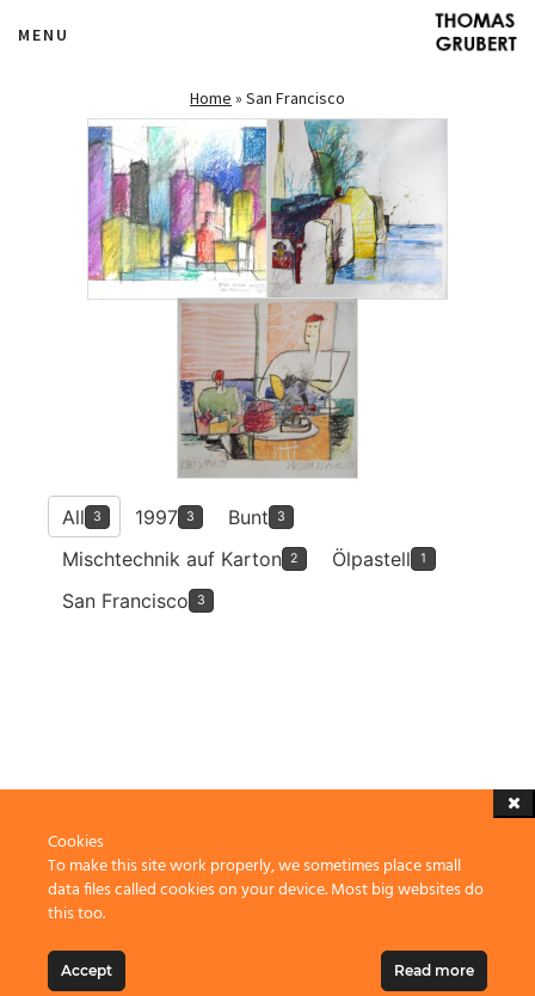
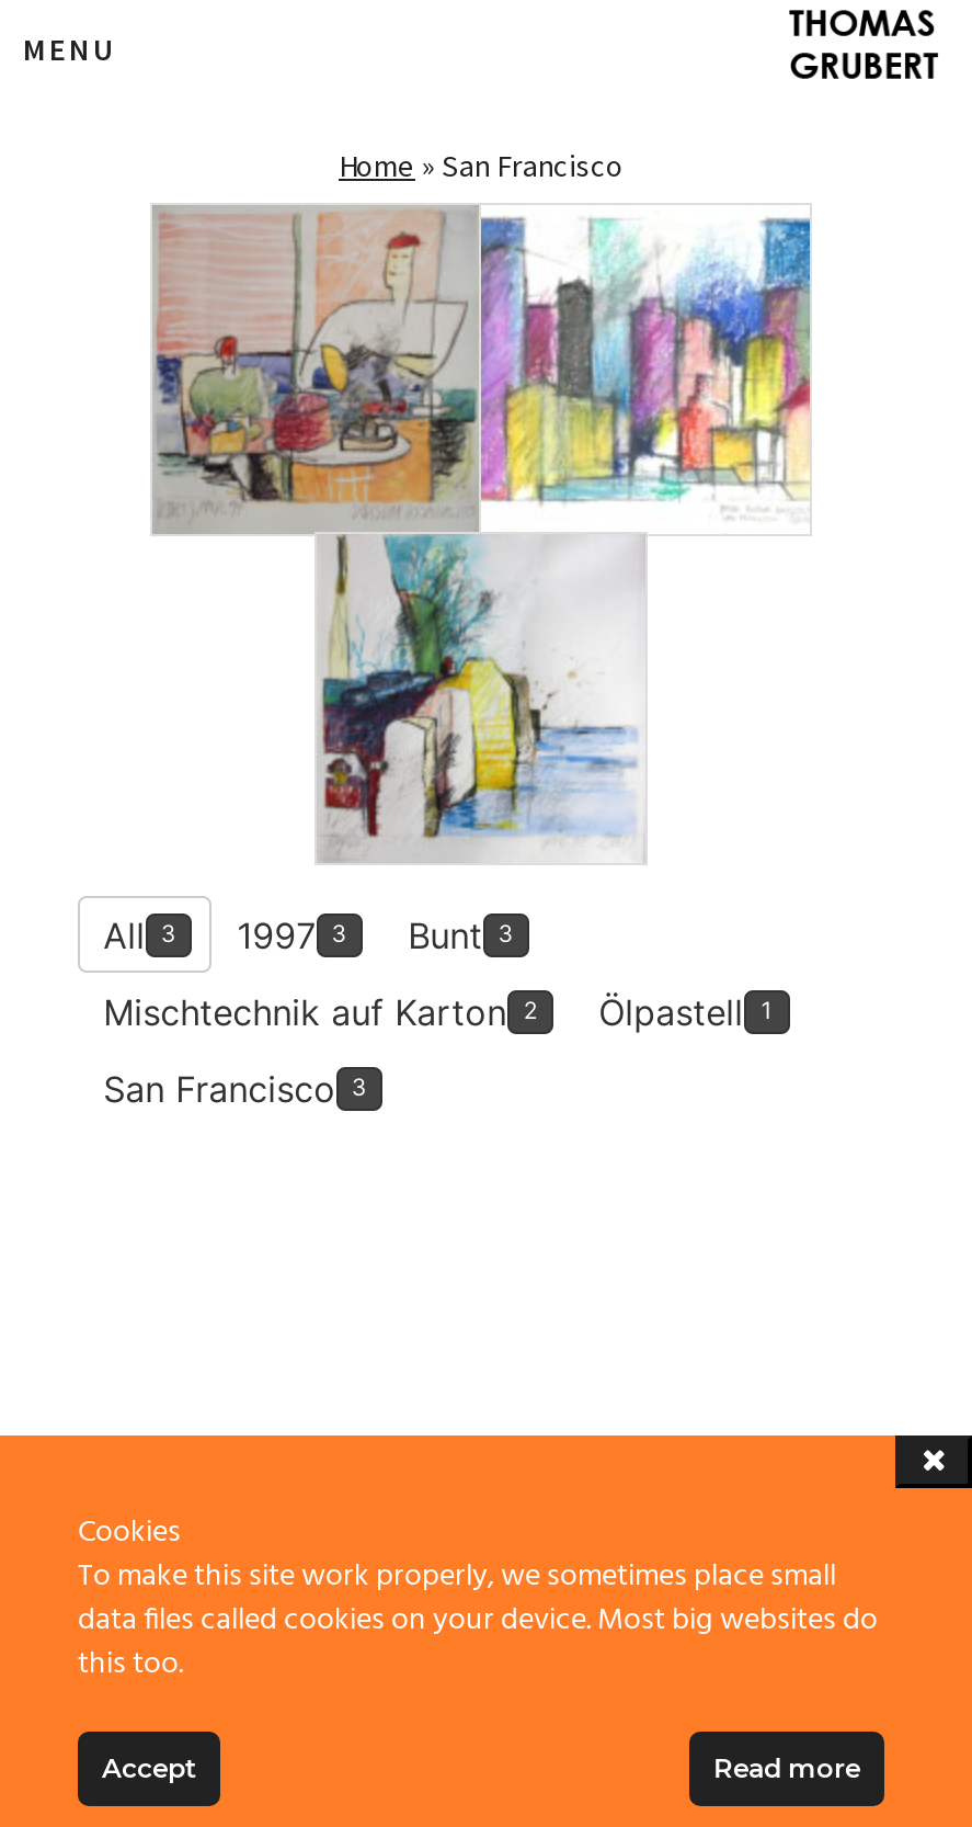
- [image]
+ [image]
